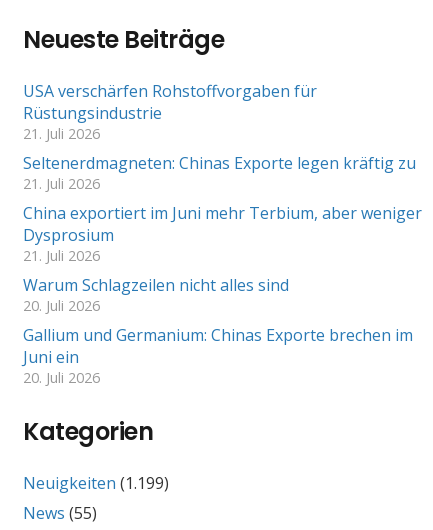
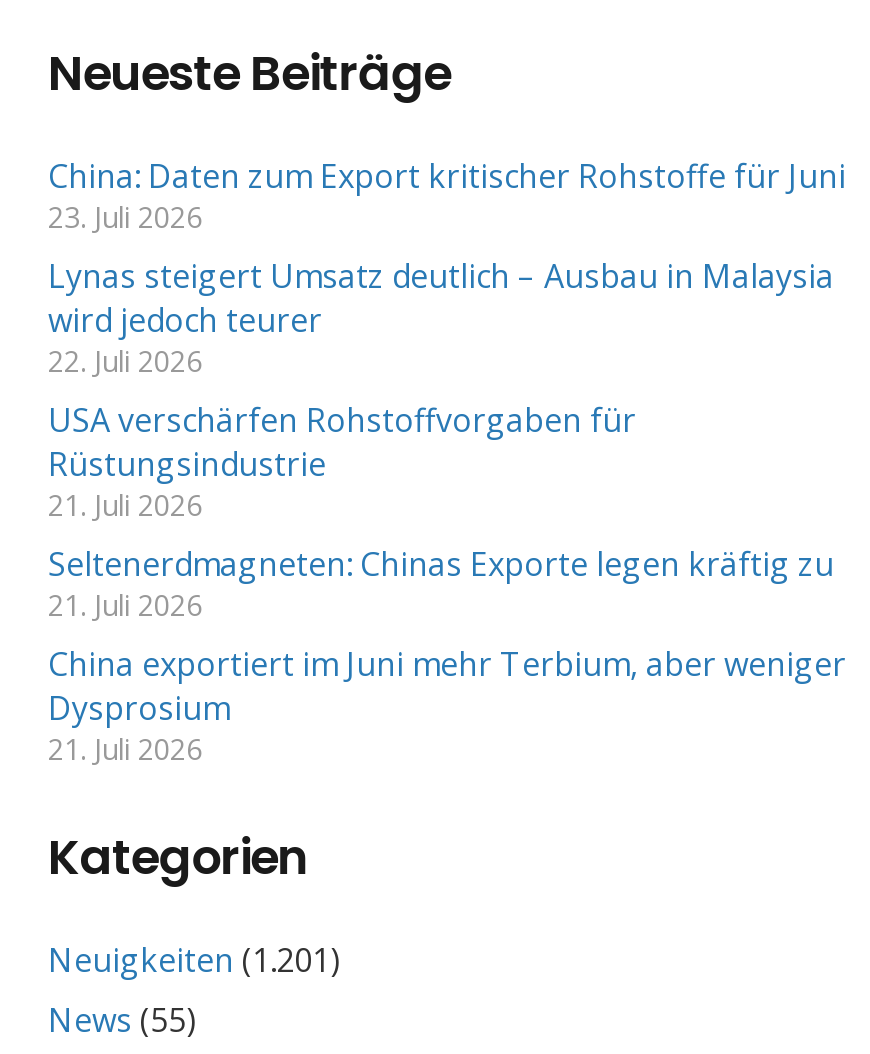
+ China: Daten zum Export kritischer Rohstoffe für Juni
+ 23. Juli 2026
+ Lynas steigert Umsatz deutlich – Ausbau in Malaysia
+ wird jedoch teurer
+ 22. Juli 2026

moved down: USA verschärfen Rohstoffvorgaben für | Rüstungsindustrie | 21. Juli 2026 | Seltenerdmagneten: Chinas Exporte legen kräftig zu | 21. Juli 2026 | China exportiert im Juni mehr Terbium, aber weniger | Dysprosium | 21. Juli 2026

- Warum Schlagzeilen nicht alles sind
- 20. Juli 2026
- Gallium und Germanium: Chinas Exporte brechen im
- Juni ein
- 20. Juli 2026

- Neuigkeiten (1.199)
+ Neuigkeiten (1.201)
